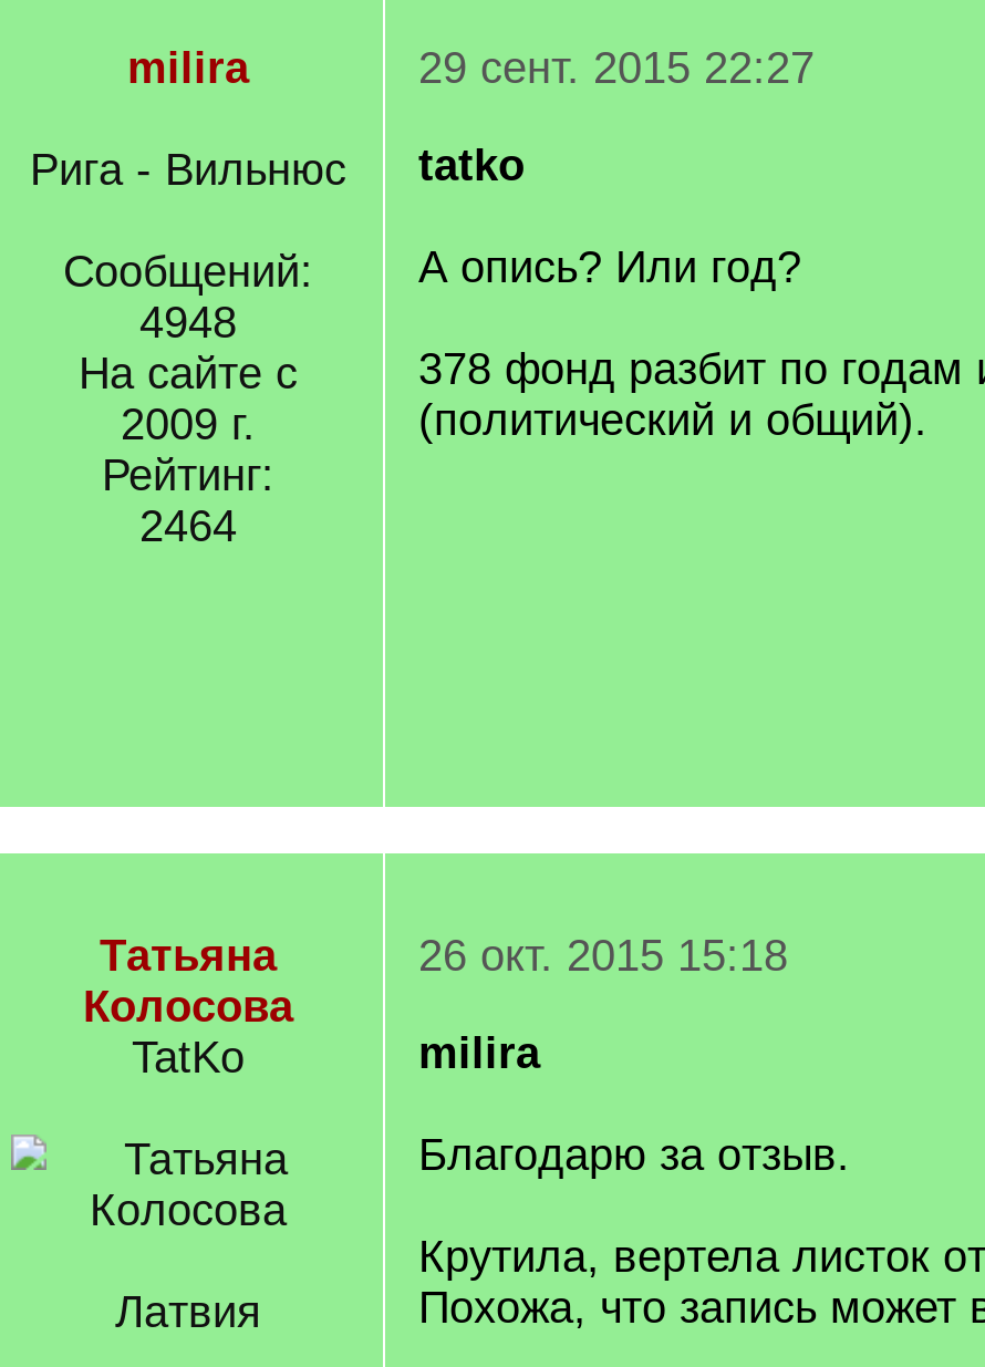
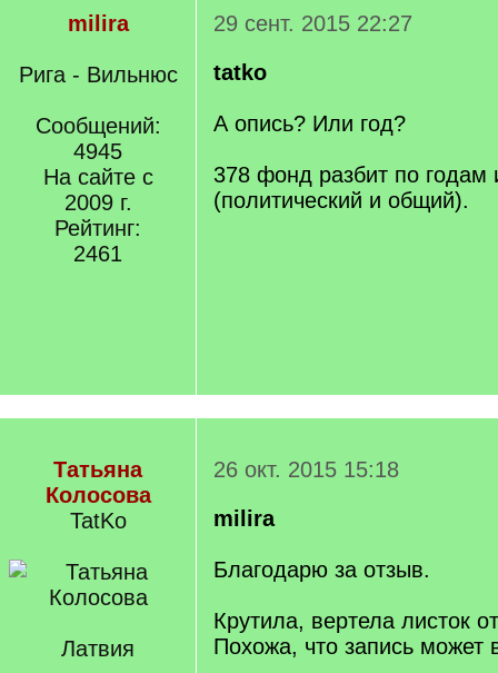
- 4948
+ 4945

- 2464
+ 2461
